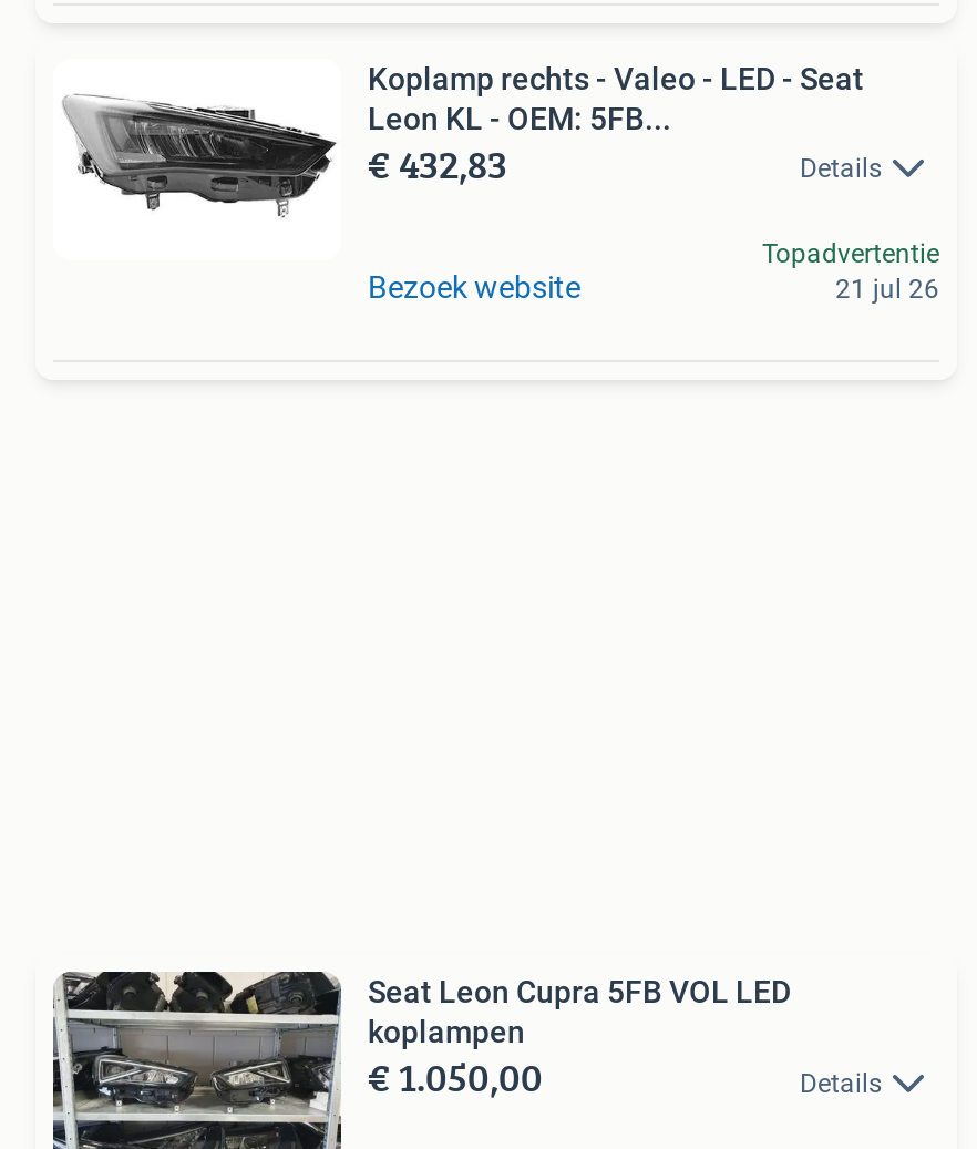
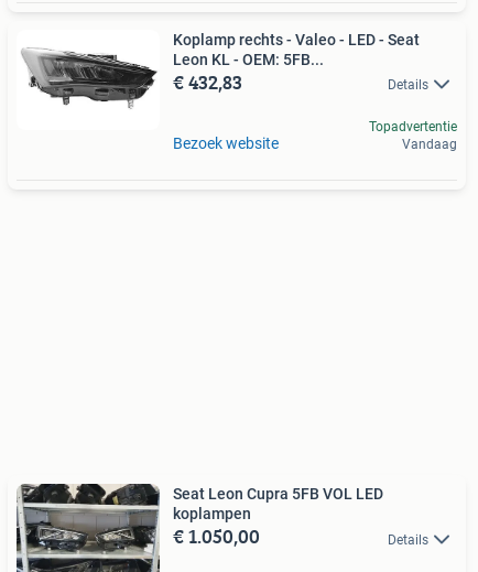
- 21 jul 26
+ Vandaag
